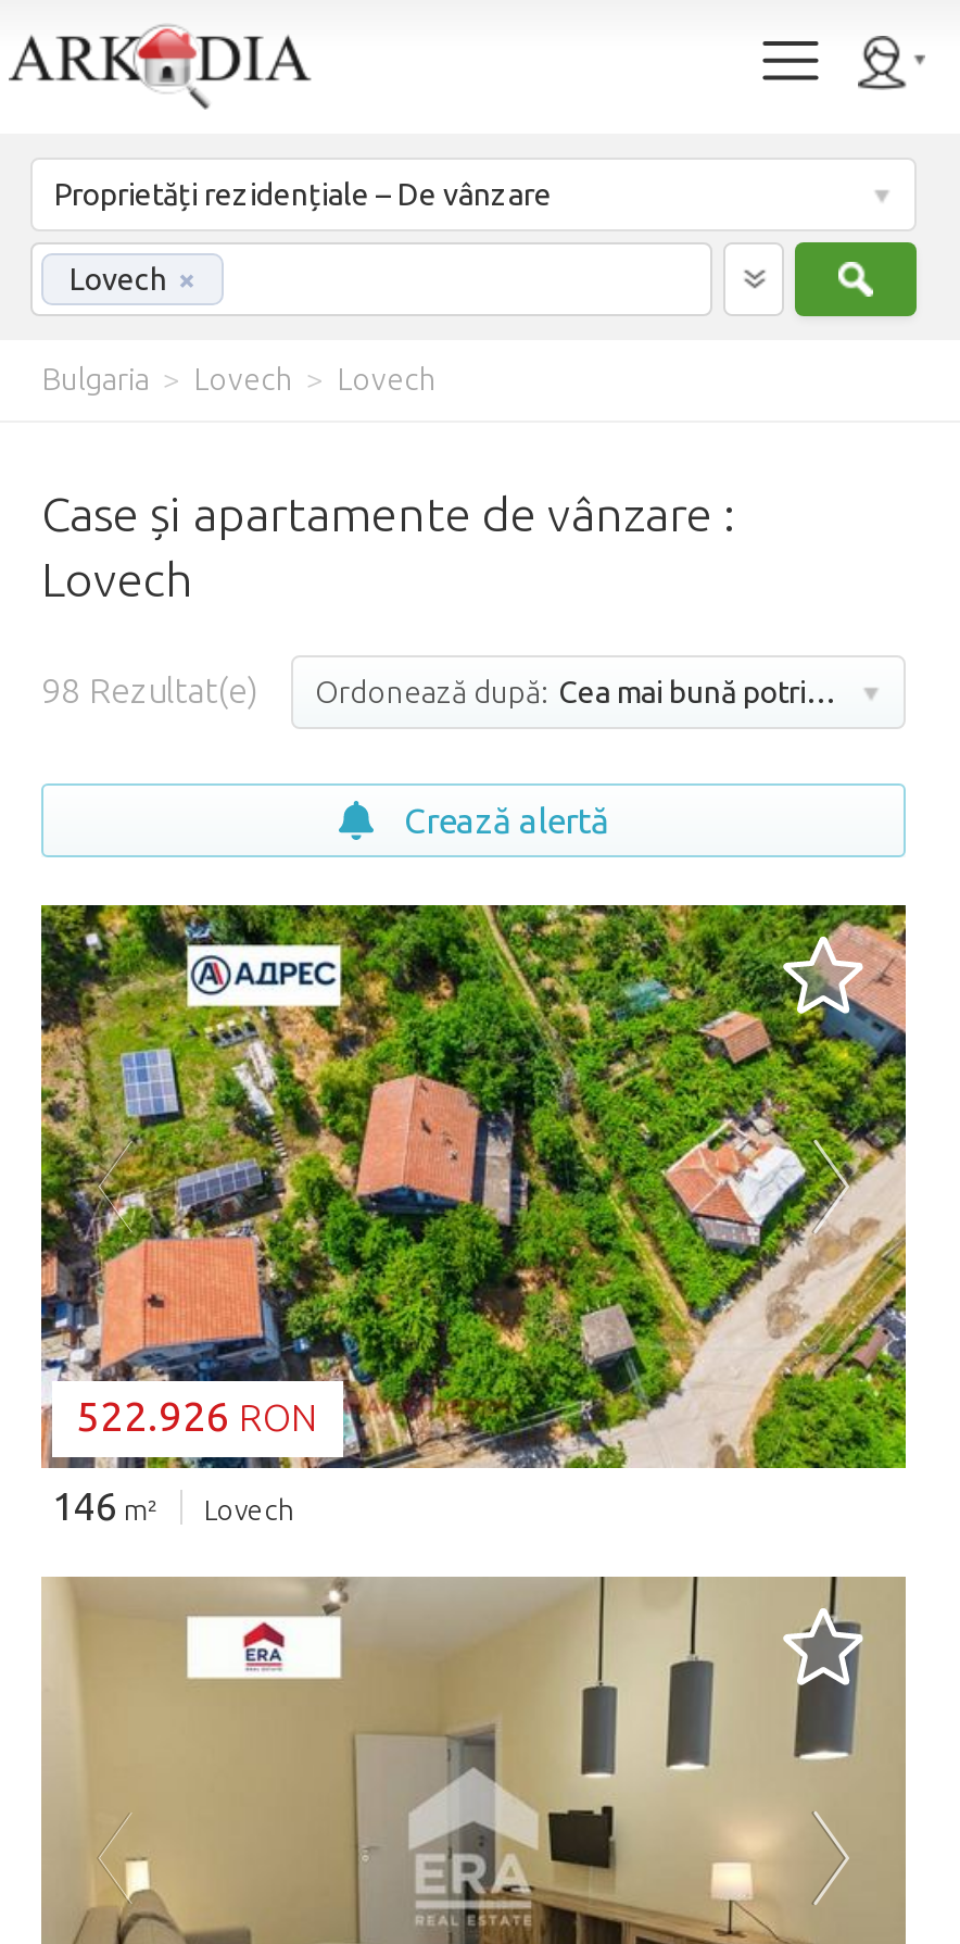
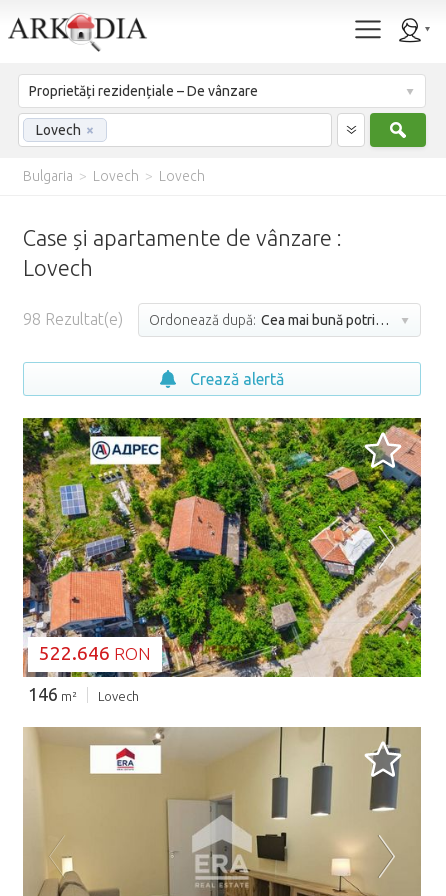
- 522.926 RON
+ 522.646 RON
